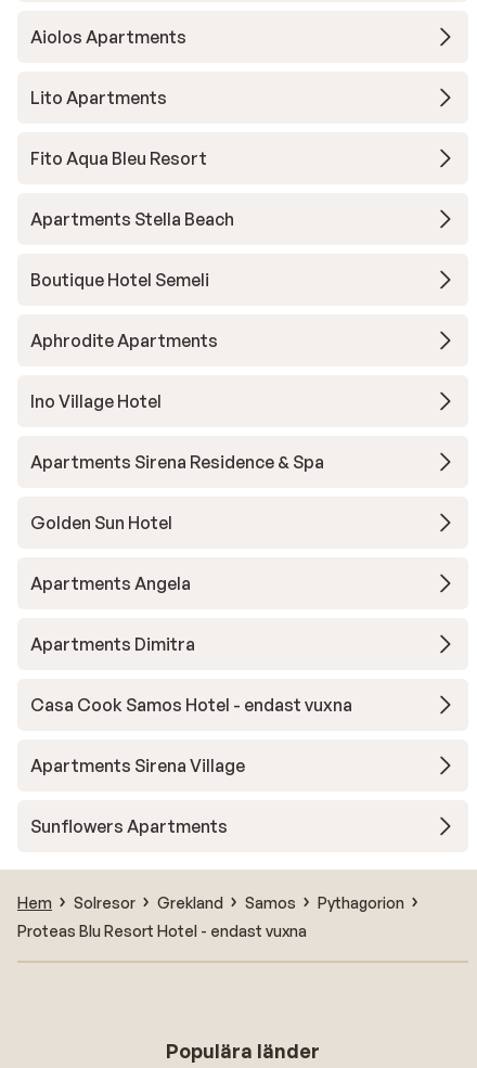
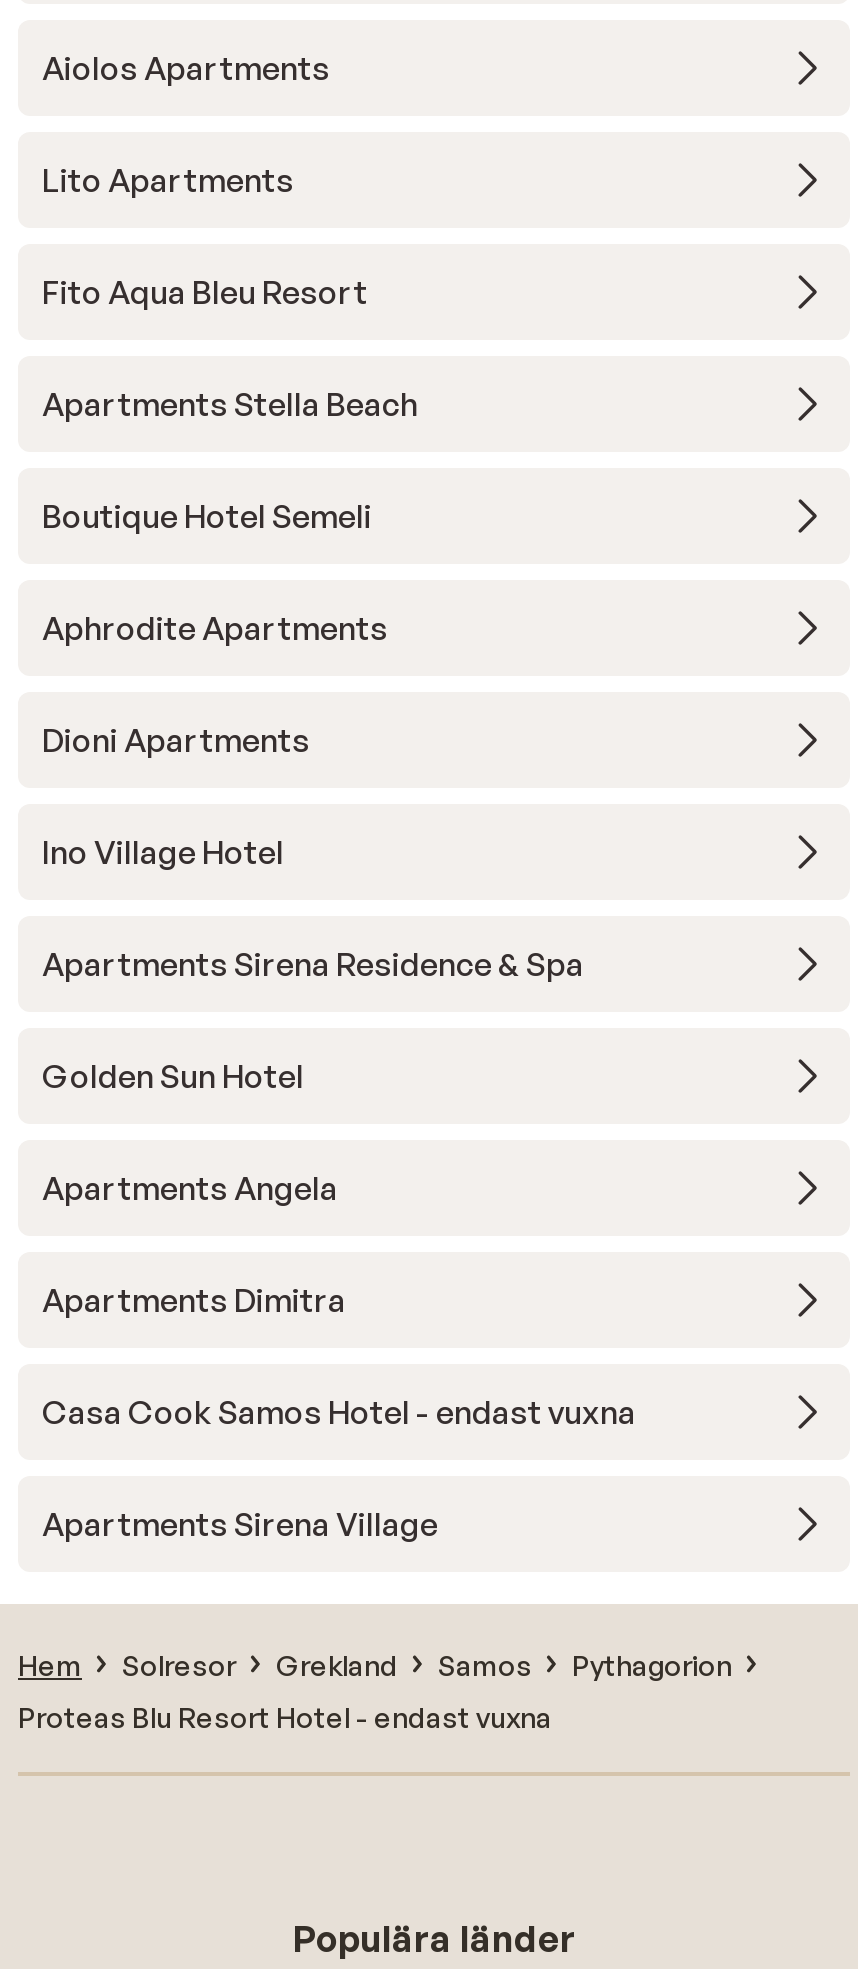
+ Dioni Apartments

moved down: Ino Village Hotel | Apartments Sirena Residence & Spa | Golden Sun Hotel | Apartments Angela | Apartments Dimitra | Casa Cook Samos Hotel - endast vuxna | Apartments Sirena Village

- Sunflowers Apartments
